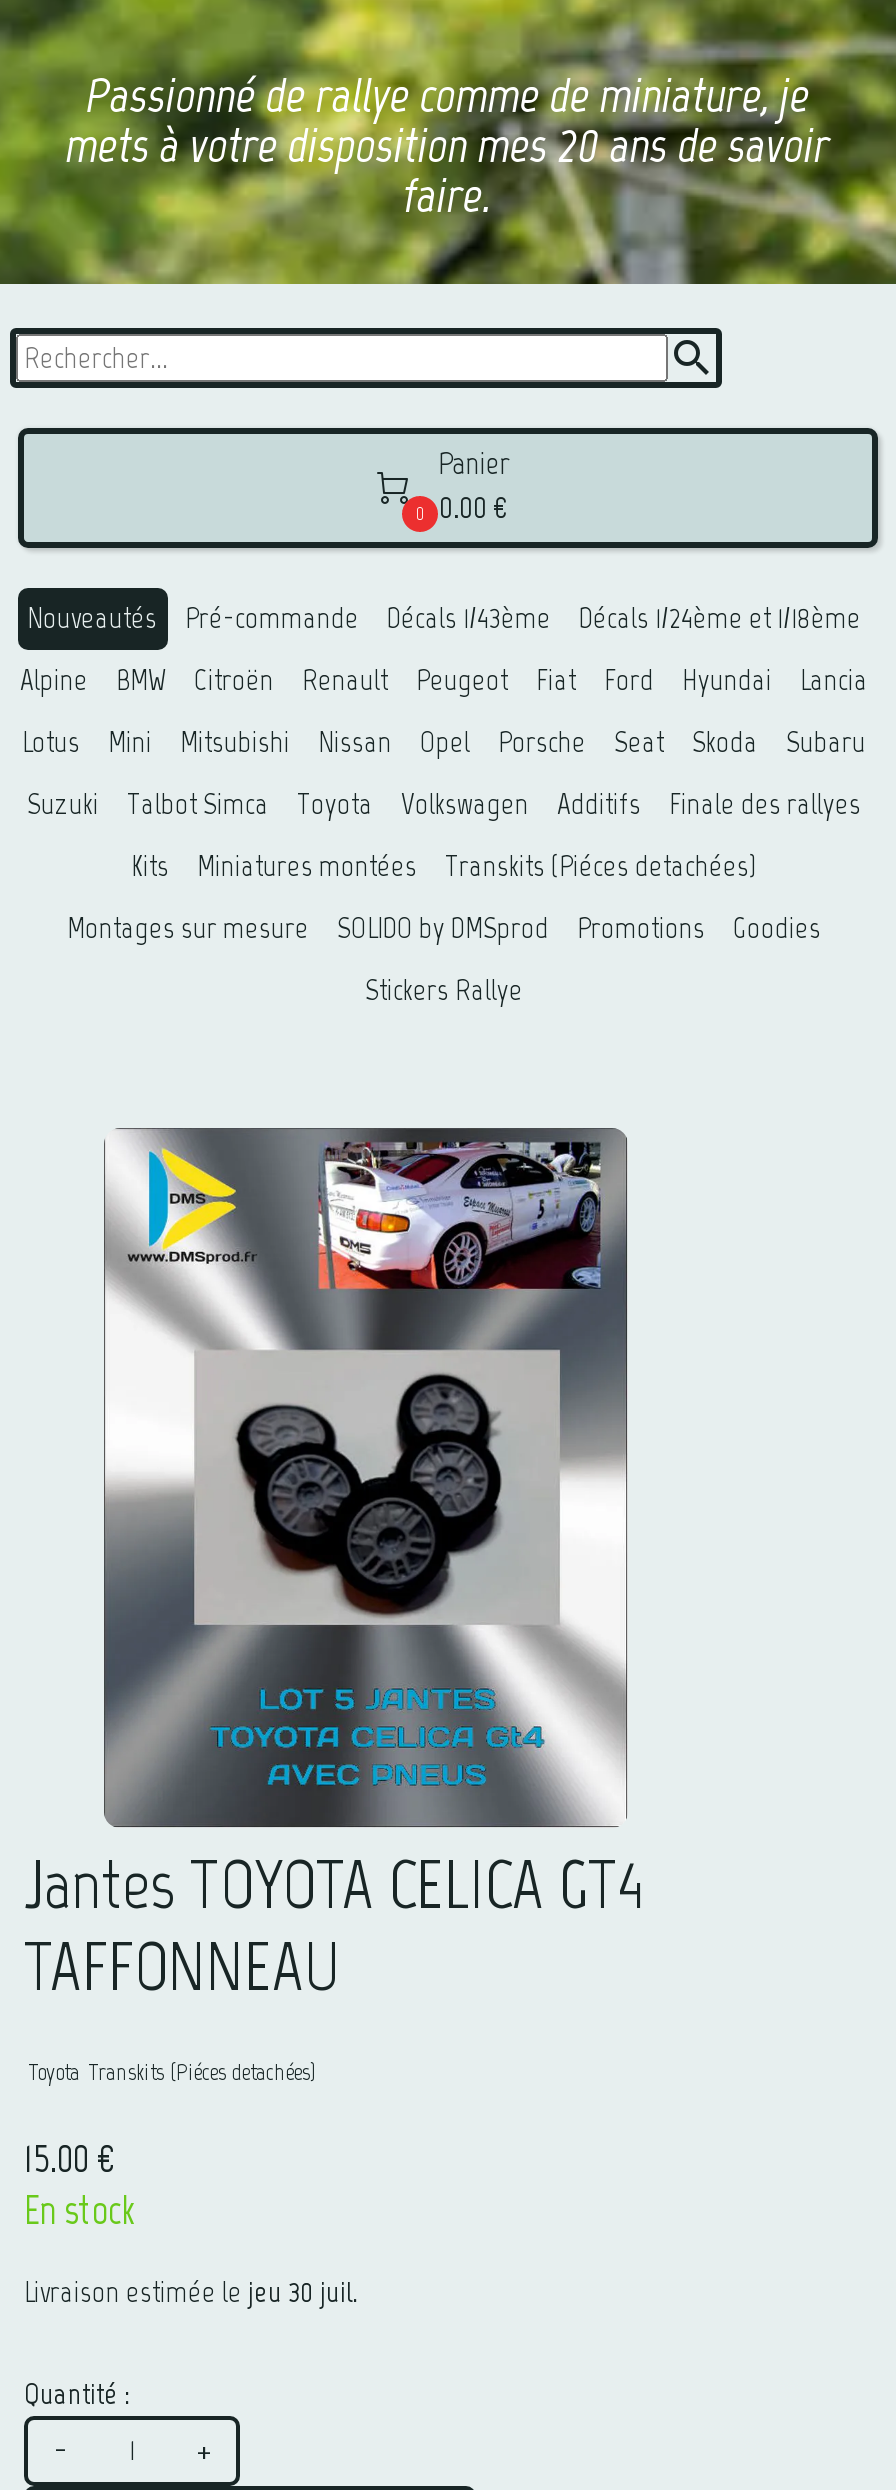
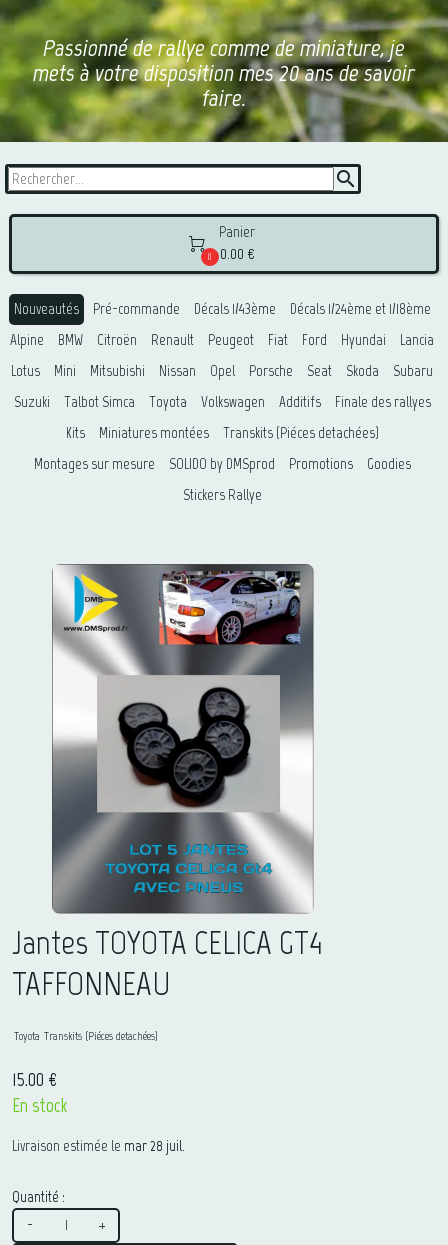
- Livraison estimée le jeu 30 juil.
+ Livraison estimée le mar 28 juil.
